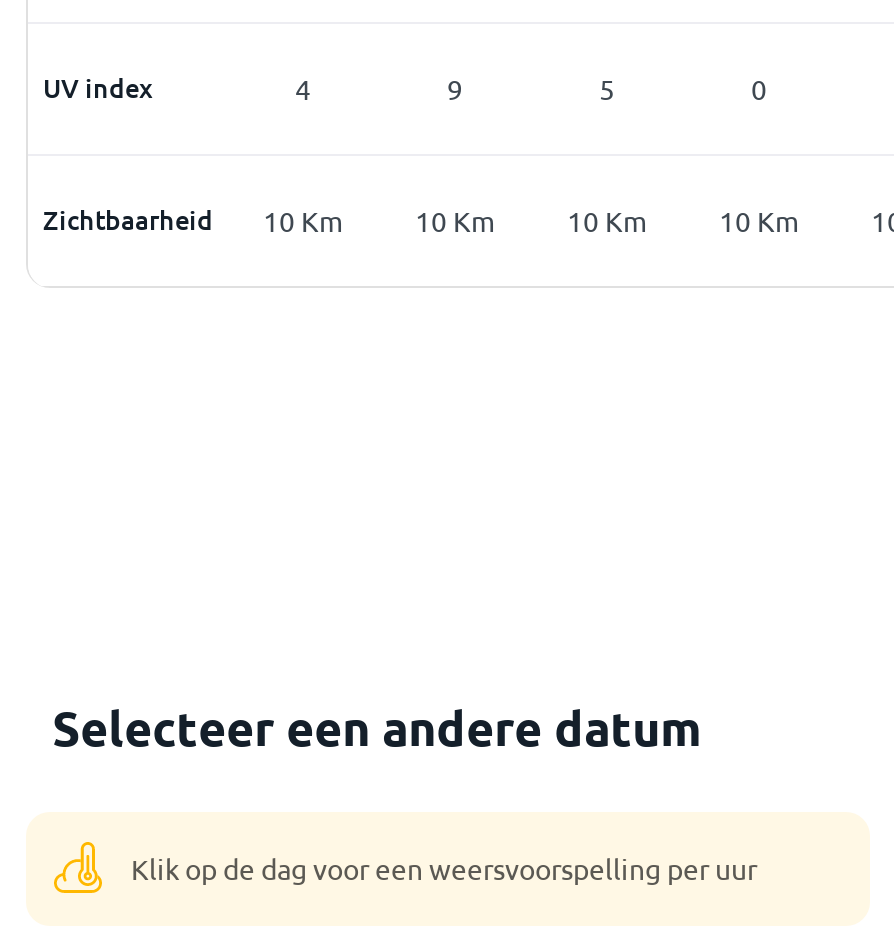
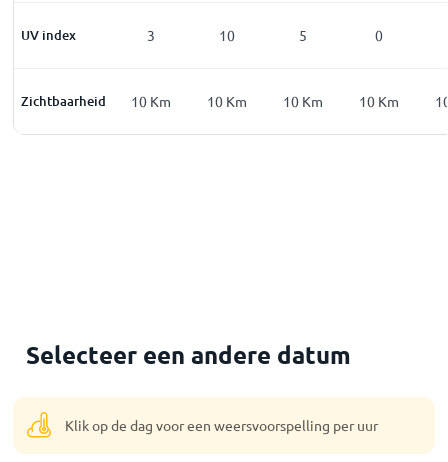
- 4
+ 3

- 9
+ 10
